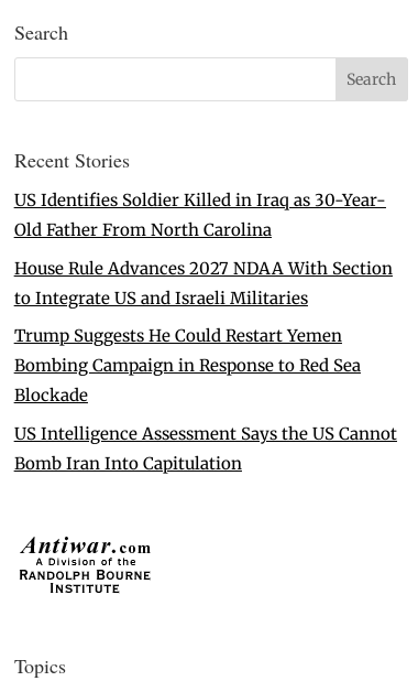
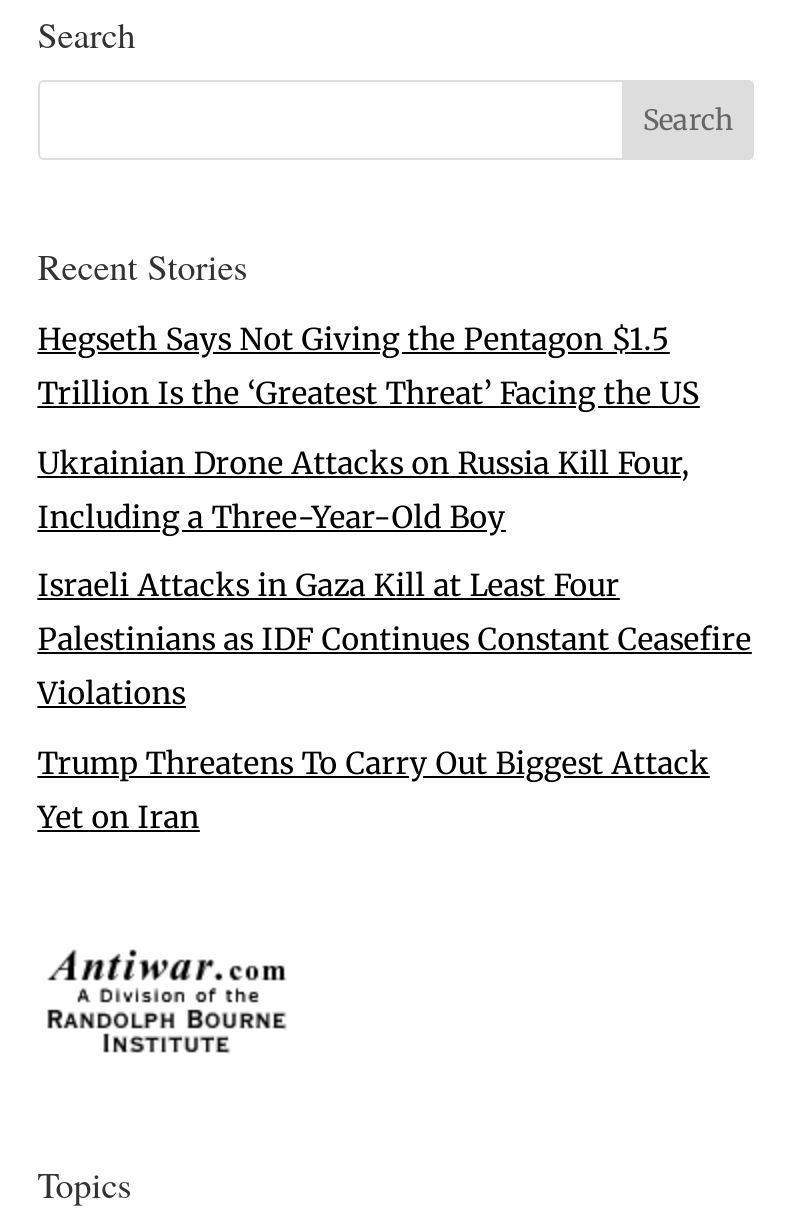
- US Identifies Soldier Killed in Iraq as 30-Year-
- Old Father From North Carolina
+ Hegseth Says Not Giving the Pentagon $1.5
+ Trillion Is the ‘Greatest Threat’ Facing the US

- House Rule Advances 2027 NDAA With Section
- to Integrate US and Israeli Militaries
+ Ukrainian Drone Attacks on Russia Kill Four,
+ Including a Three-Year-Old Boy

- Trump Suggests He Could Restart Yemen
- Bombing Campaign in Response to Red Sea
- Blockade
+ Israeli Attacks in Gaza Kill at Least Four
+ Palestinians as IDF Continues Constant Ceasefire
+ Violations

- US Intelligence Assessment Says the US Cannot
- Bomb Iran Into Capitulation
+ Trump Threatens To Carry Out Biggest Attack
+ Yet on Iran
